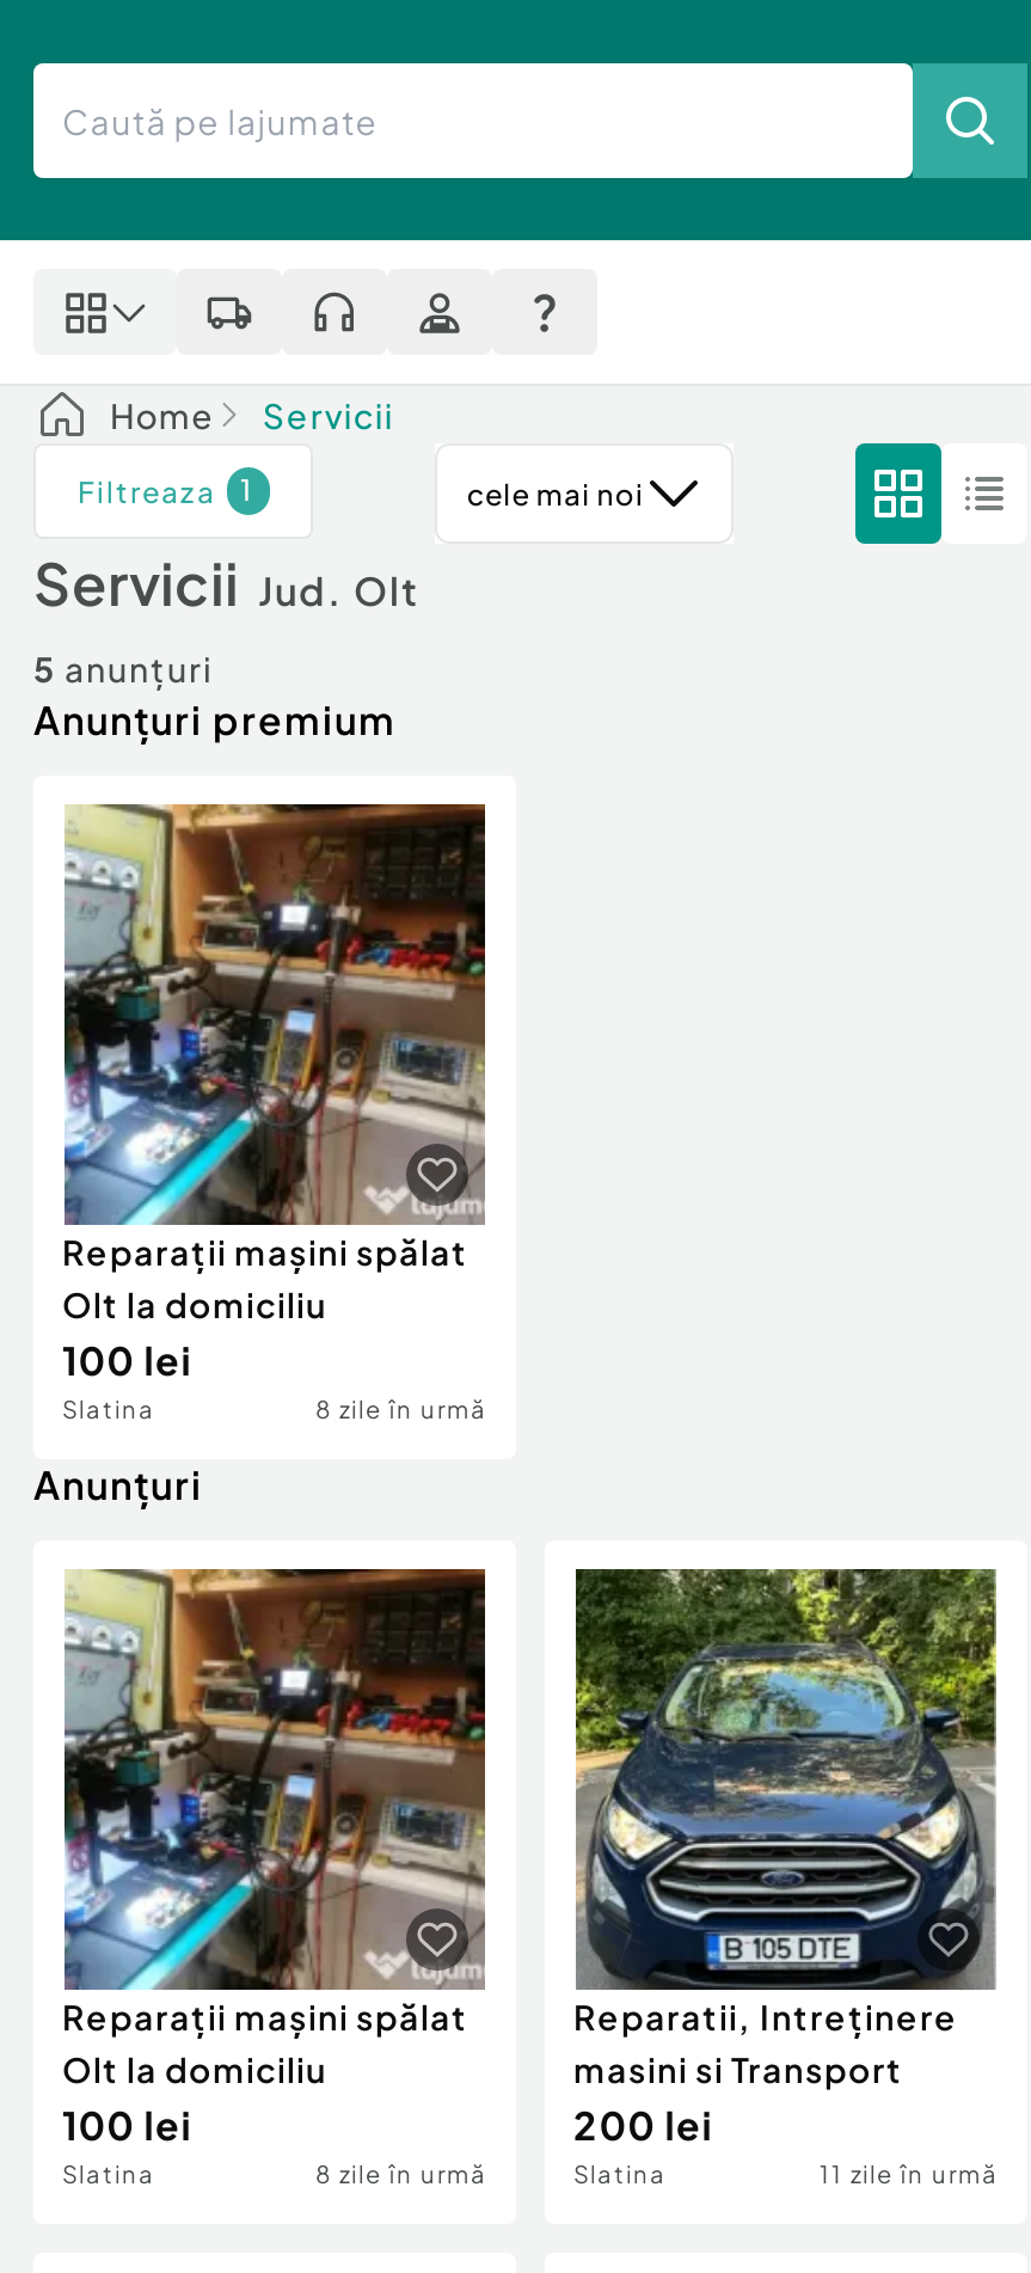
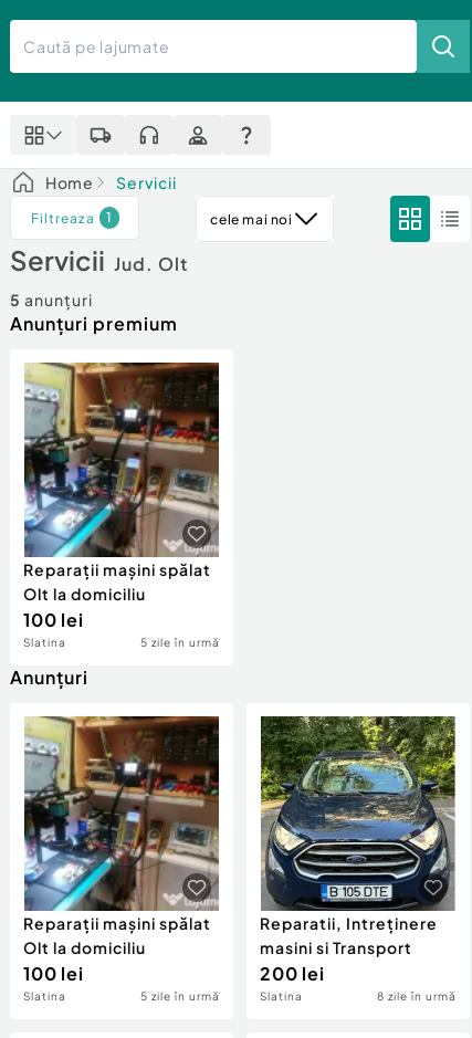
- 8 zile în urmă
+ 5 zile în urmă

- 8 zile în urmă
+ 5 zile în urmă

- 11 zile în urmă
+ 8 zile în urmă
